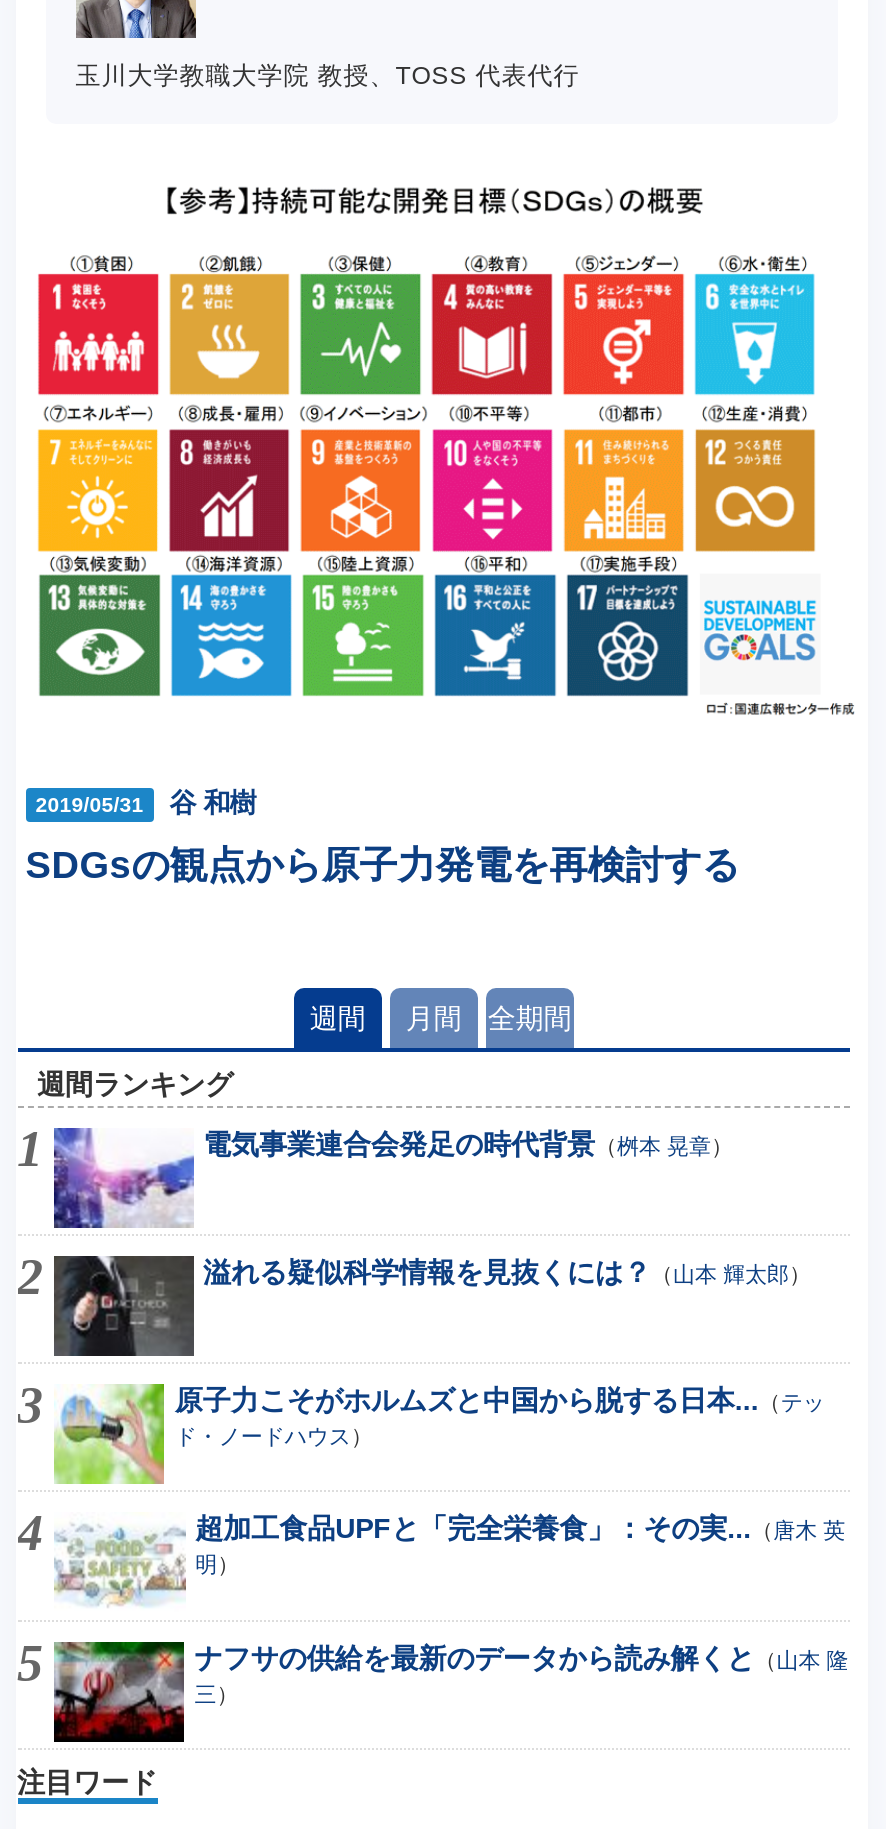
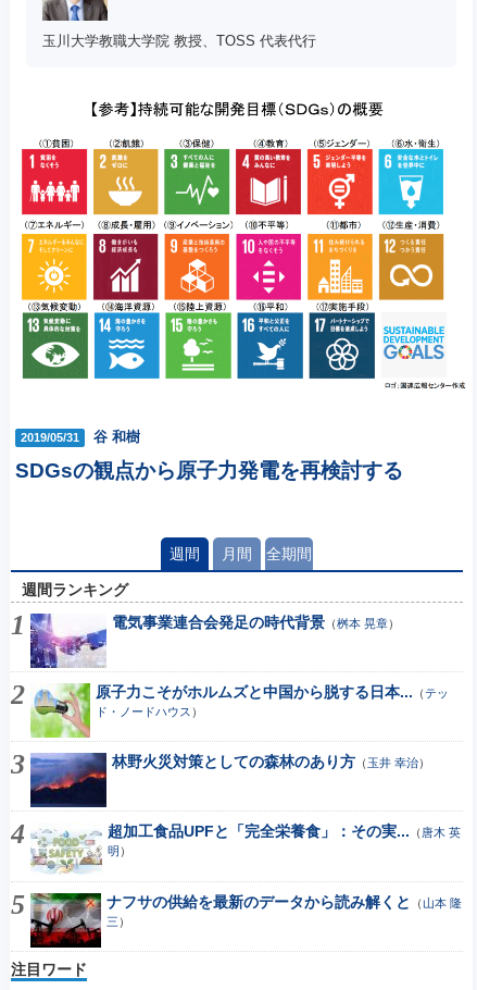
- [image]
- 溢れる疑似科学情報を見抜くには？（山本 輝太郎）

moved up: [image] | 原子力こそがホルムズと中国から脱する日本...（テッ | ド・ノードハウス）

+ [image]
+ 林野火災対策としての森林のあり方（玉井 幸治）
